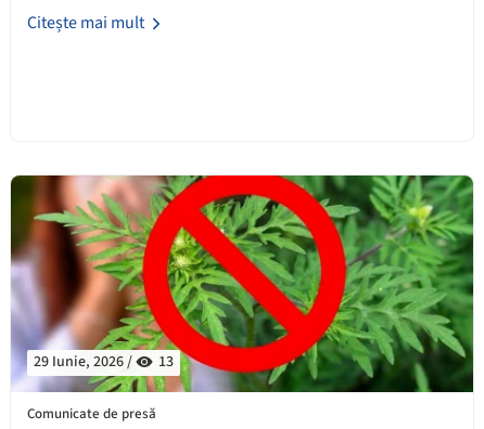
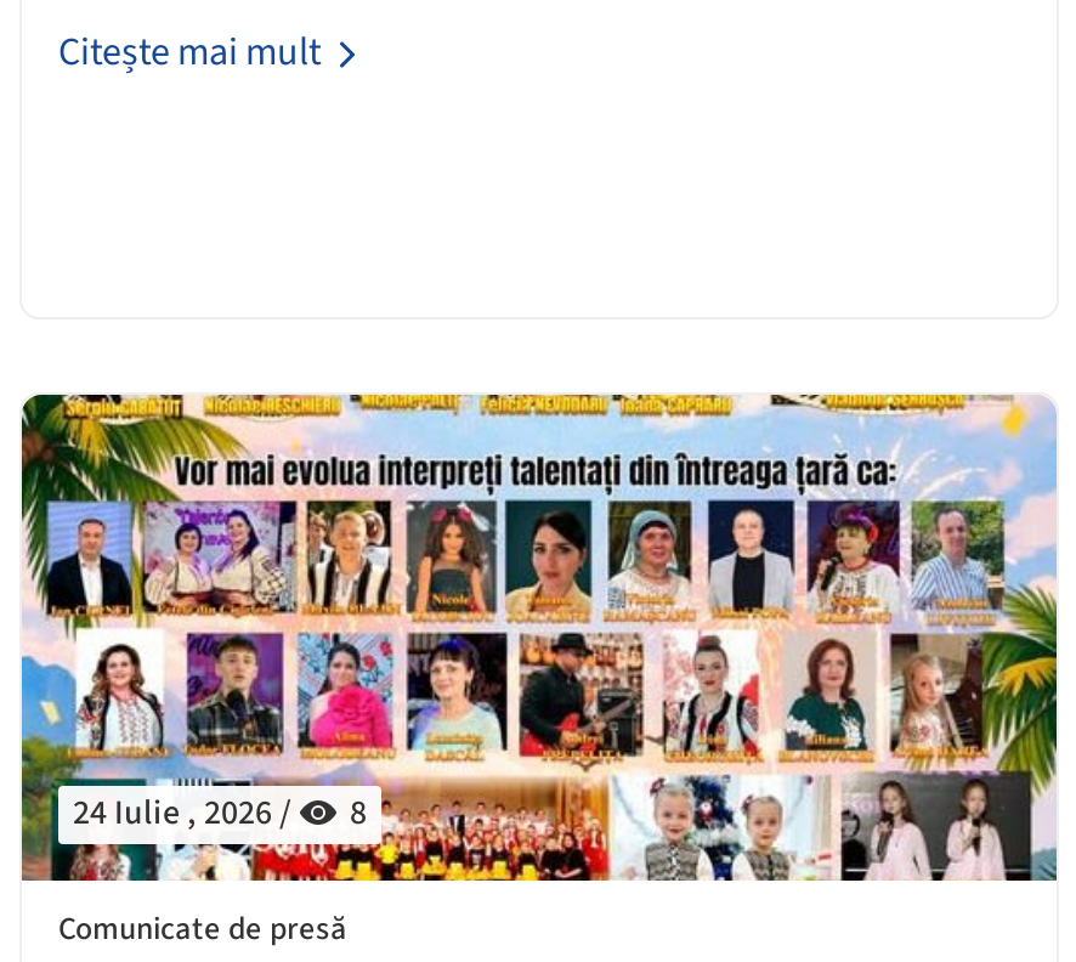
- [image]
- 29 Iunie, 2026 /
- 13
+ [image]
+ 24 Iulie , 2026 /
+ 8
